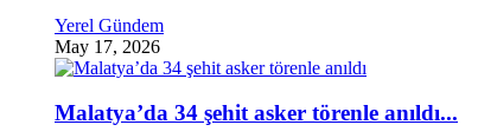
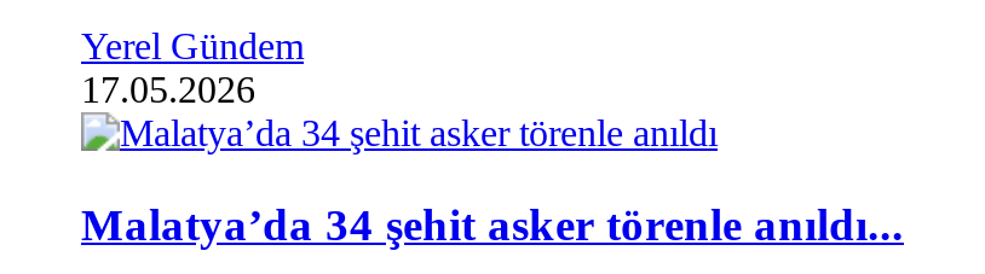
- May 17, 2026
+ 17.05.2026
